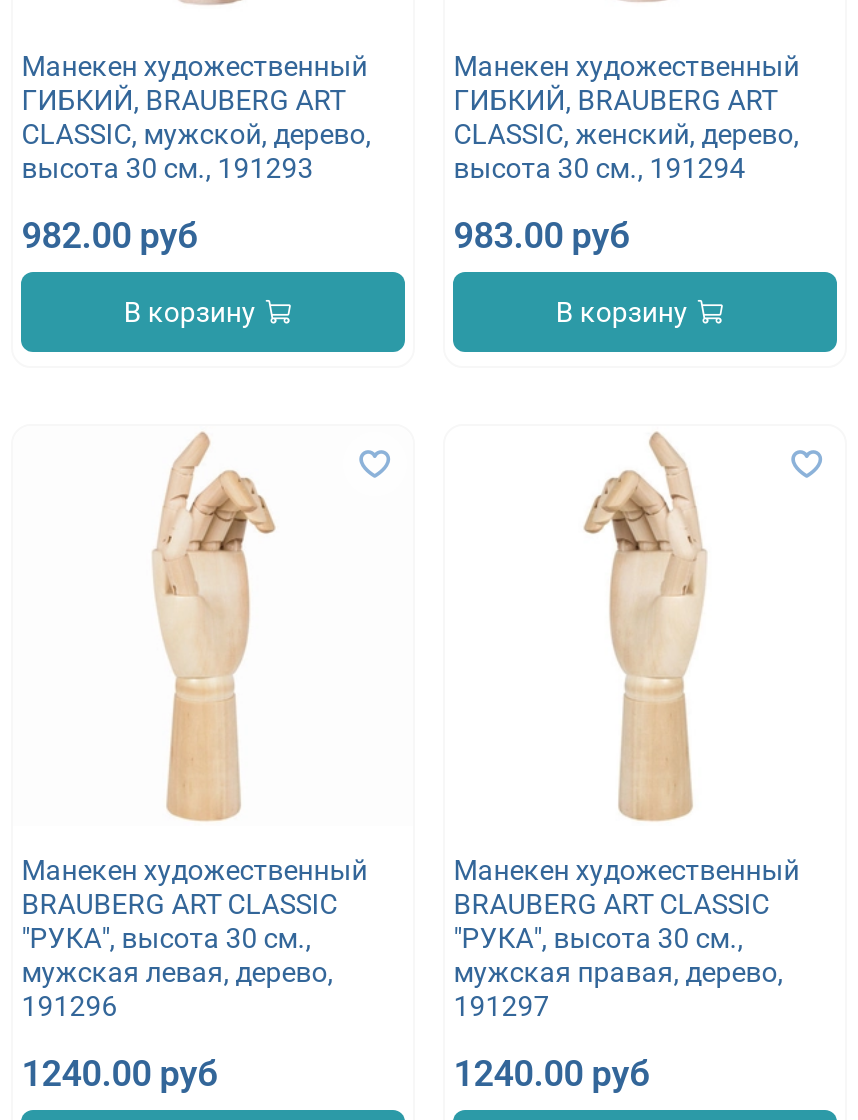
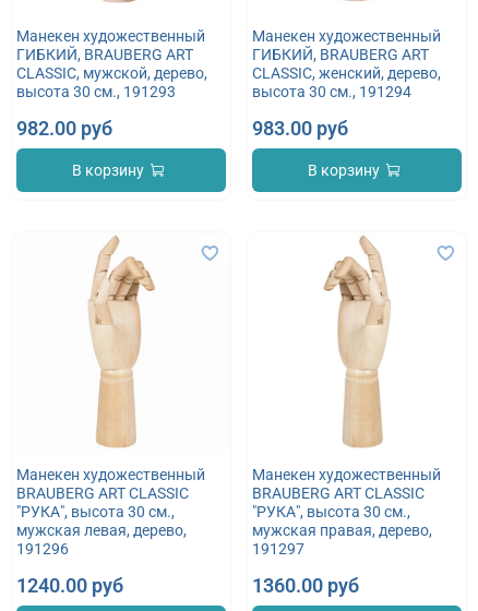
- 1240.00 руб
+ 1360.00 руб
